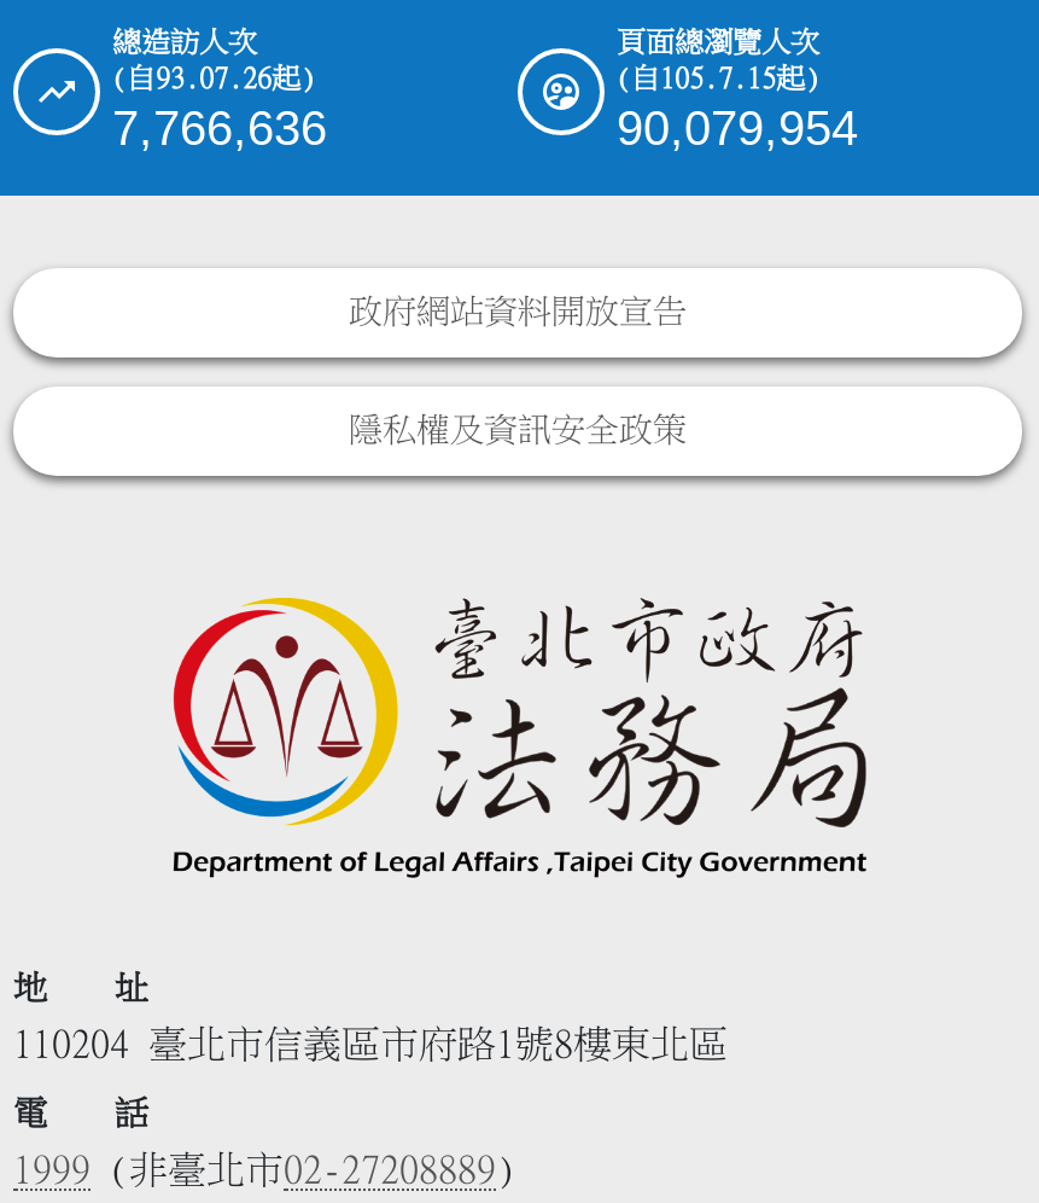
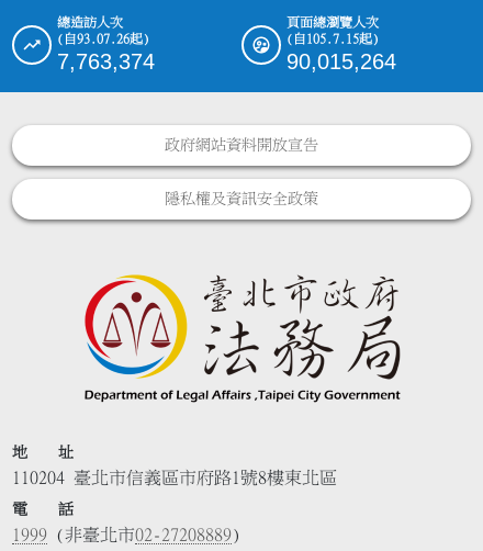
- 7,766,636
+ 7,763,374

- 90,079,954
+ 90,015,264
